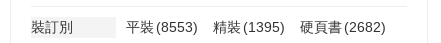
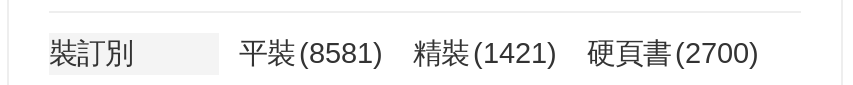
- 平裝 (8553)
+ 平裝 (8581)

- 精裝 (1395)
+ 精裝 (1421)

- 硬頁書 (2682)
+ 硬頁書 (2700)
